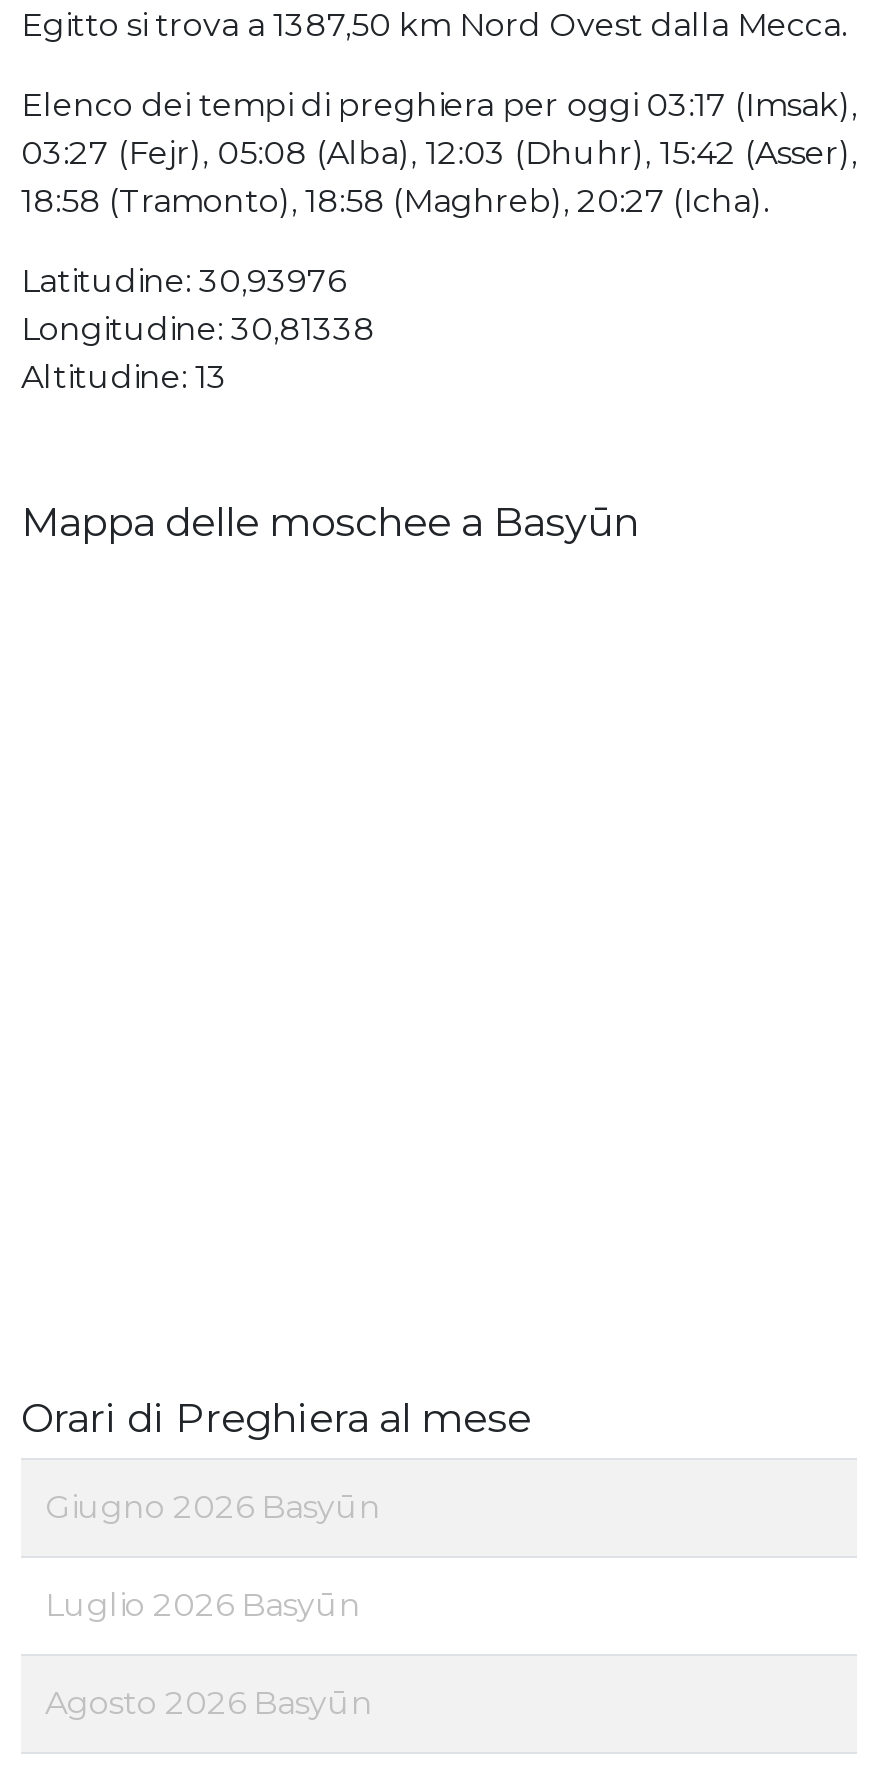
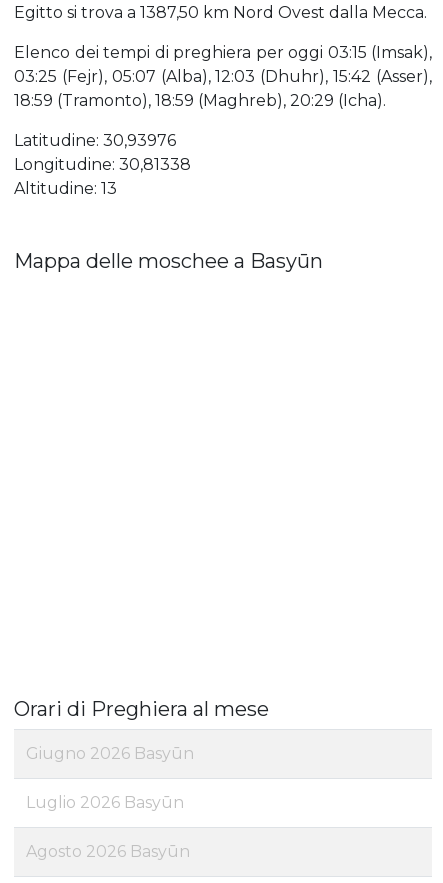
- Elenco dei tempi di preghiera per oggi 03:17 (Imsak),
+ Elenco dei tempi di preghiera per oggi 03:15 (Imsak),

- 03:27 (Fejr), 05:08 (Alba), 12:03 (Dhuhr), 15:42 (Asser),
+ 03:25 (Fejr), 05:07 (Alba), 12:03 (Dhuhr), 15:42 (Asser),

- 18:58 (Tramonto), 18:58 (Maghreb), 20:27 (Icha).
+ 18:59 (Tramonto), 18:59 (Maghreb), 20:29 (Icha).
